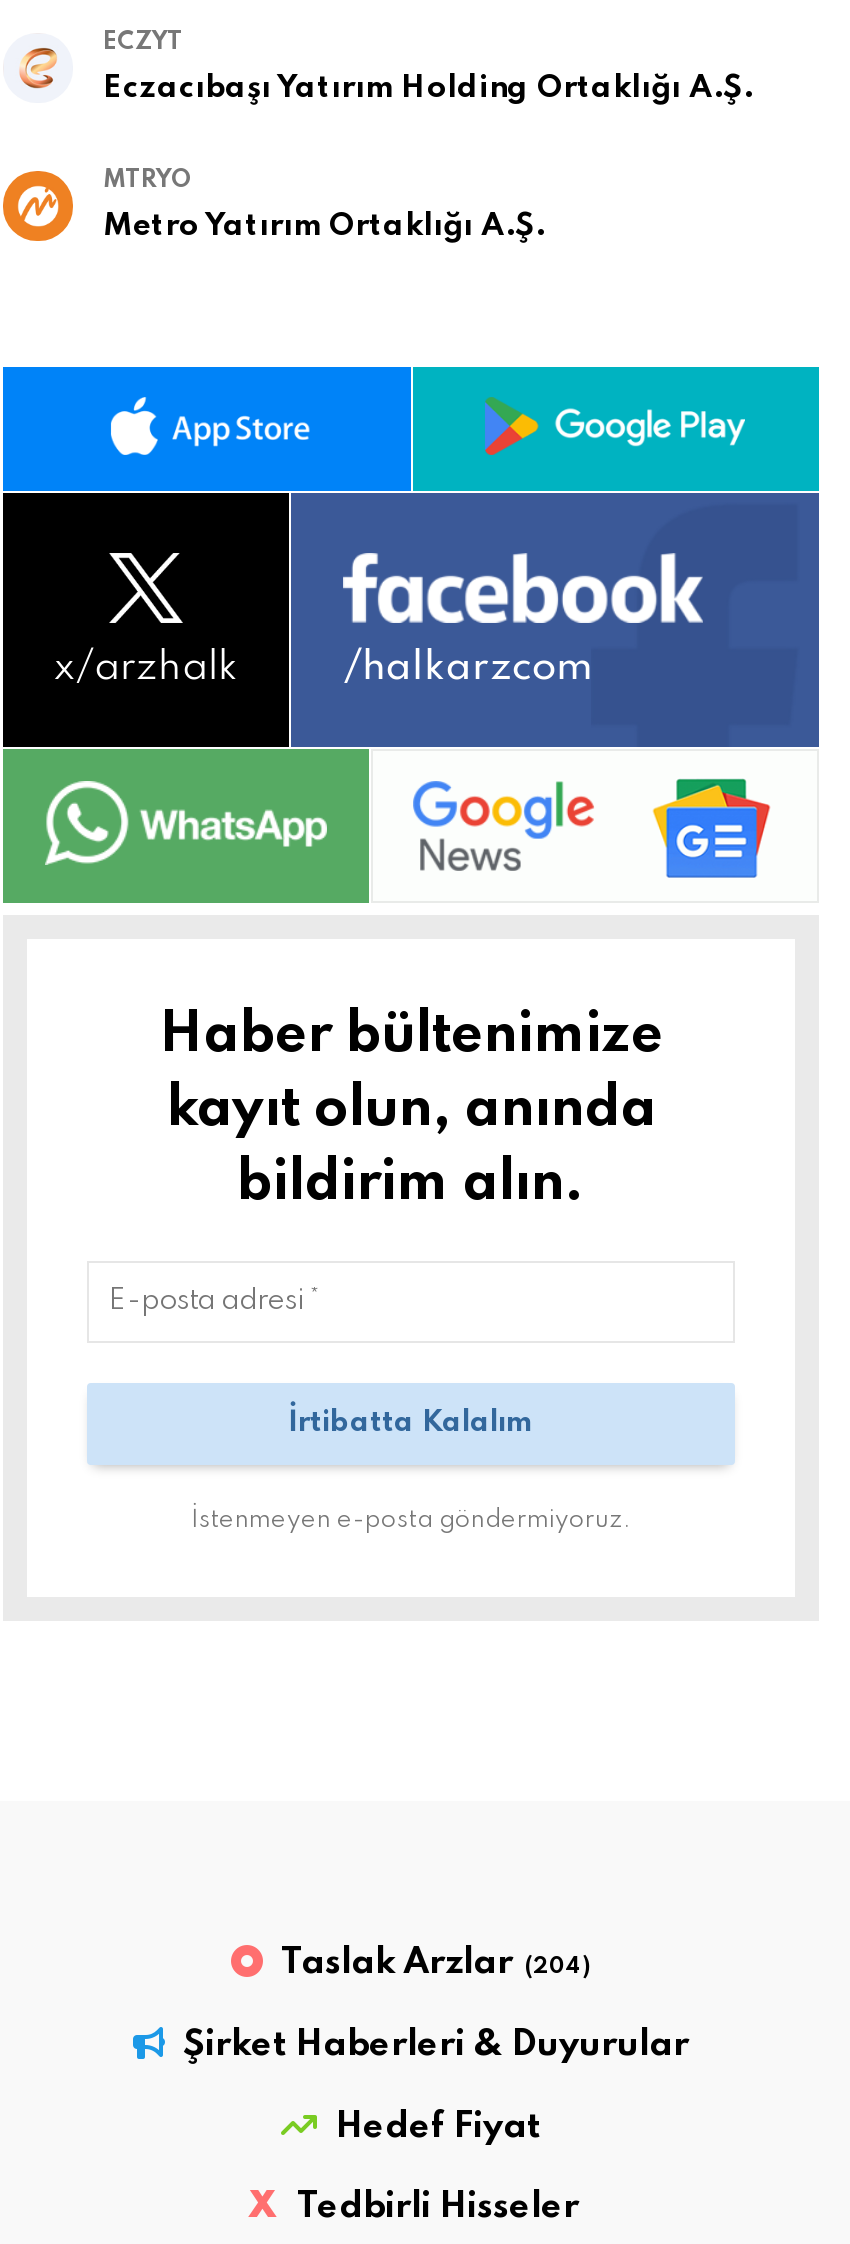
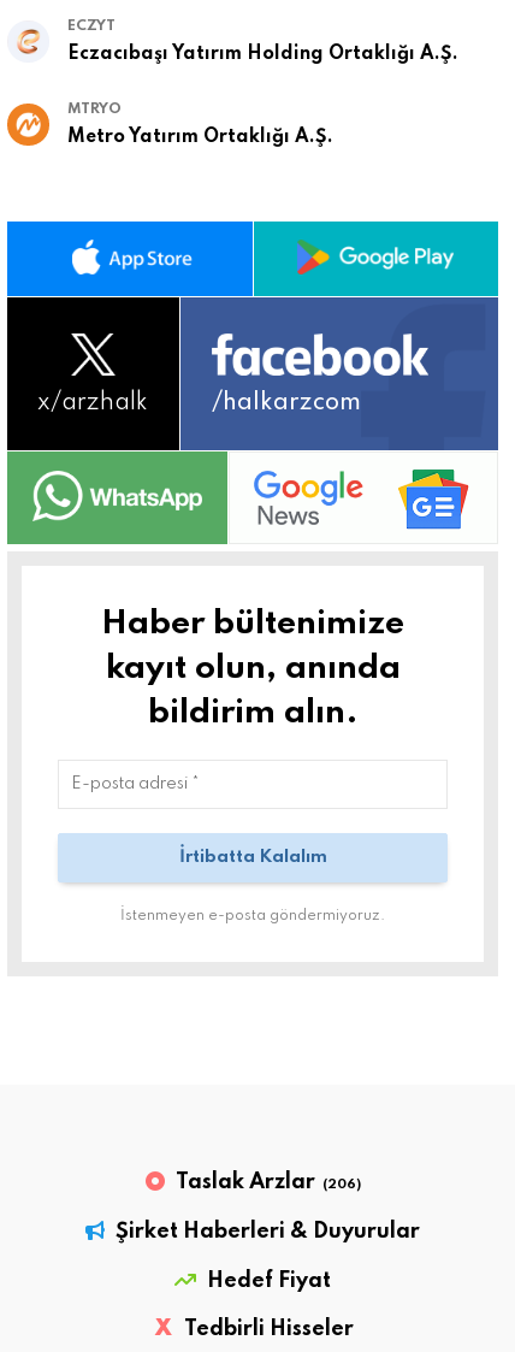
- Taslak Arzlar (204)
+ Taslak Arzlar (206)
